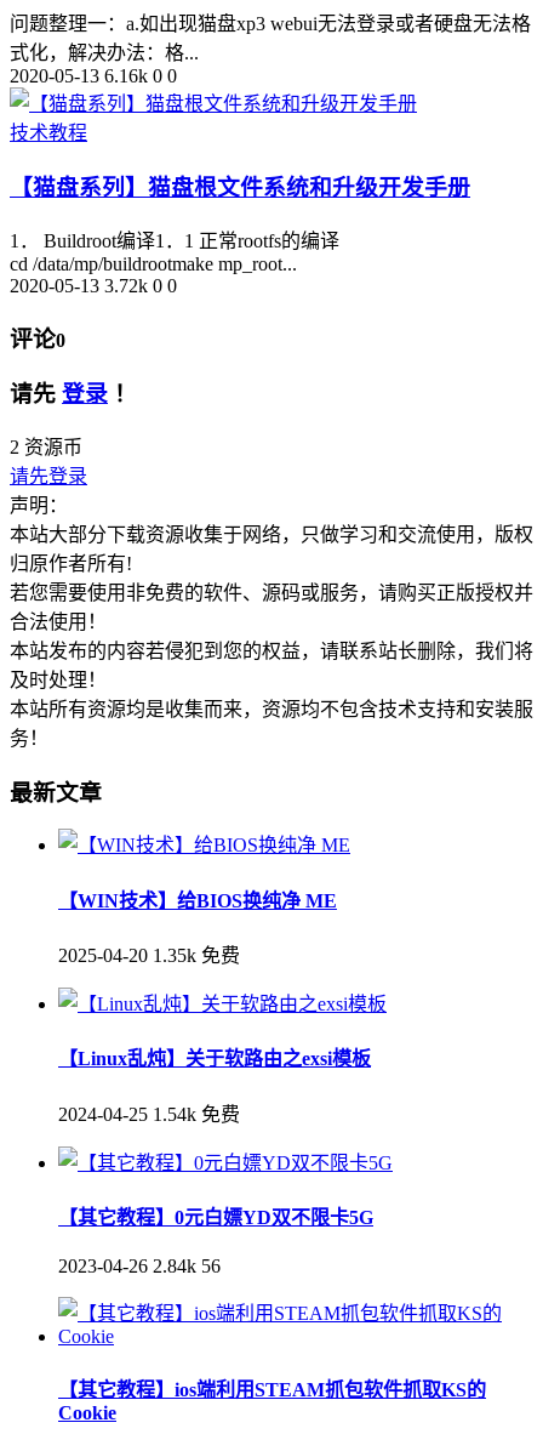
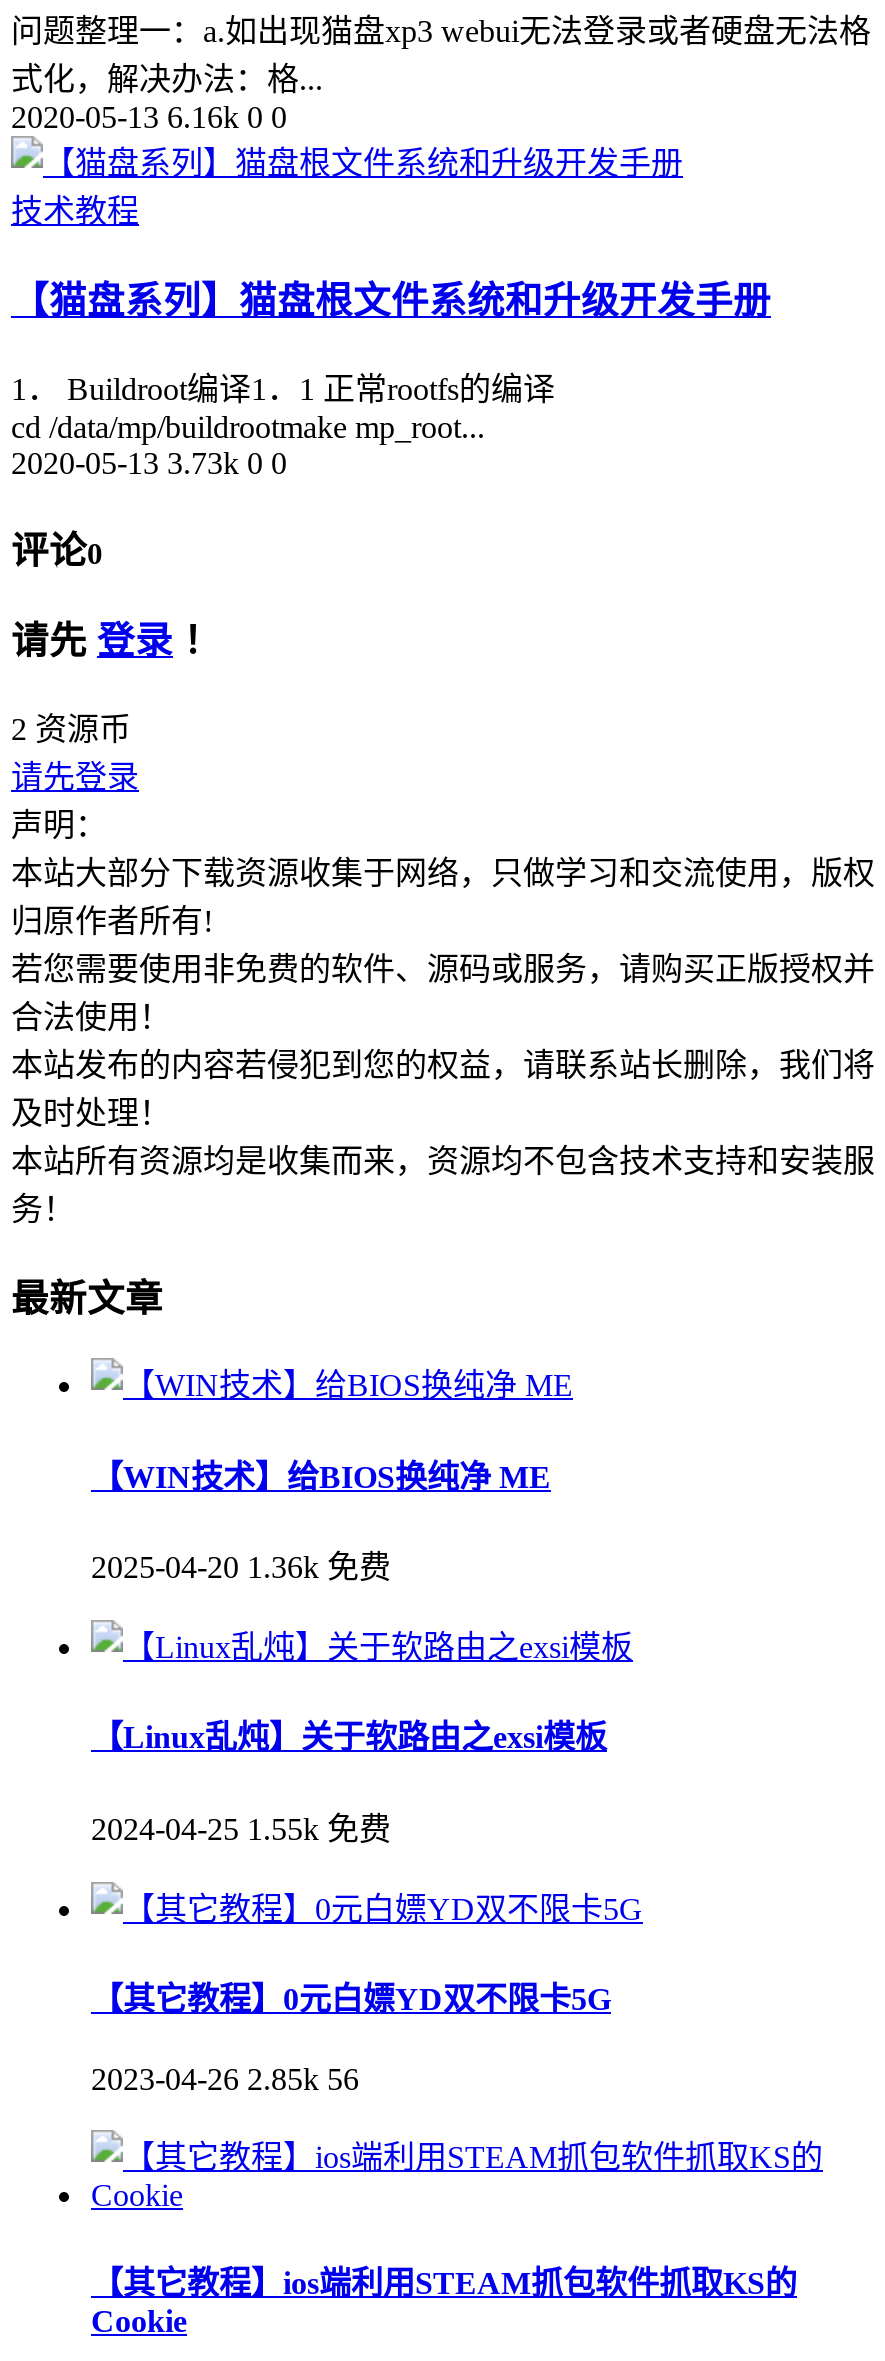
- 2020-05-13 3.72k 0 0
+ 2020-05-13 3.73k 0 0

- 2025-04-20 1.35k 免费
+ 2025-04-20 1.36k 免费

- 2024-04-25 1.54k 免费
+ 2024-04-25 1.55k 免费

- 2023-04-26 2.84k 56
+ 2023-04-26 2.85k 56
